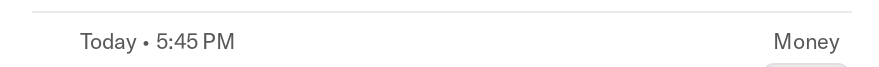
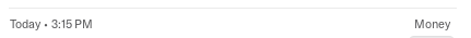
- Today • 5:45 PM
+ Today • 3:15 PM
